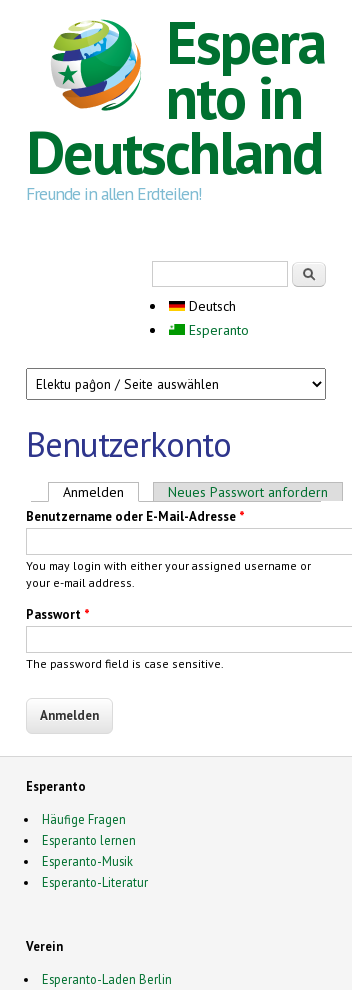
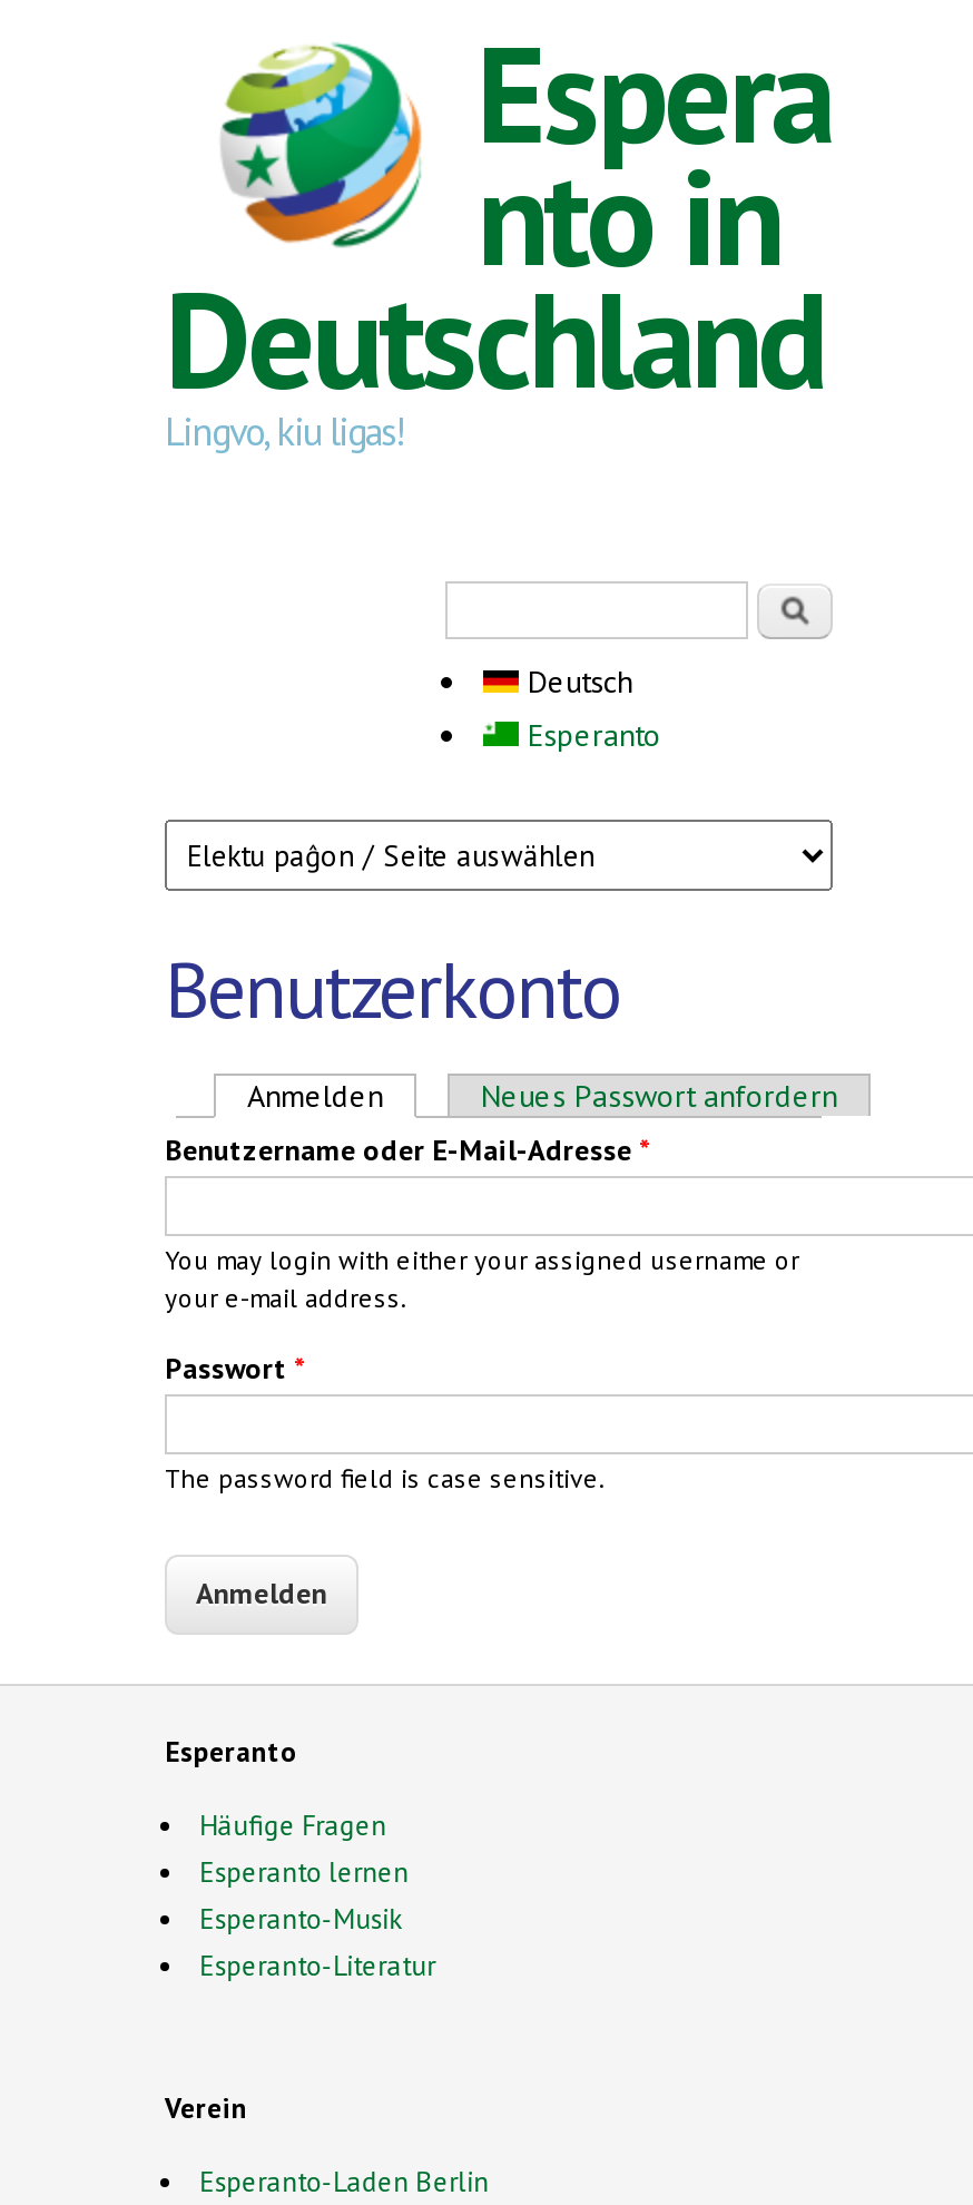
- Freunde in allen Erdteilen!
+ Lingvo, kiu ligas!
